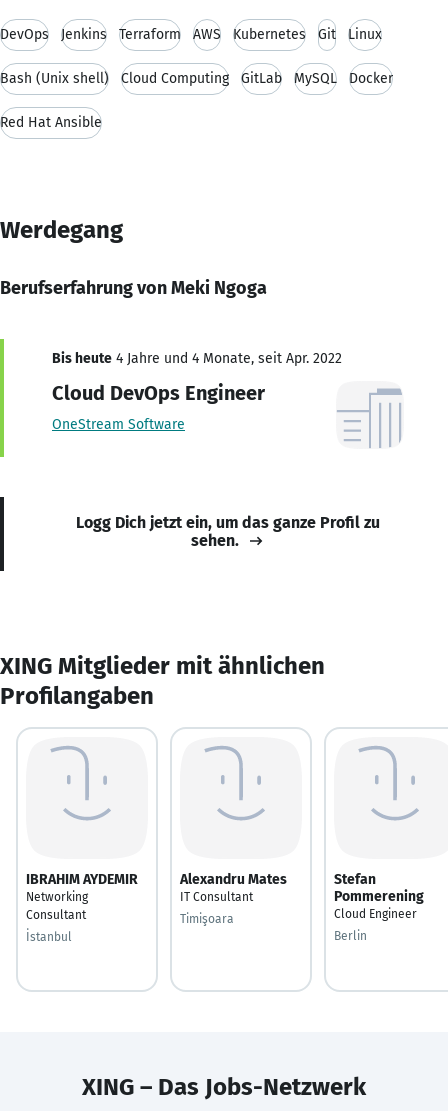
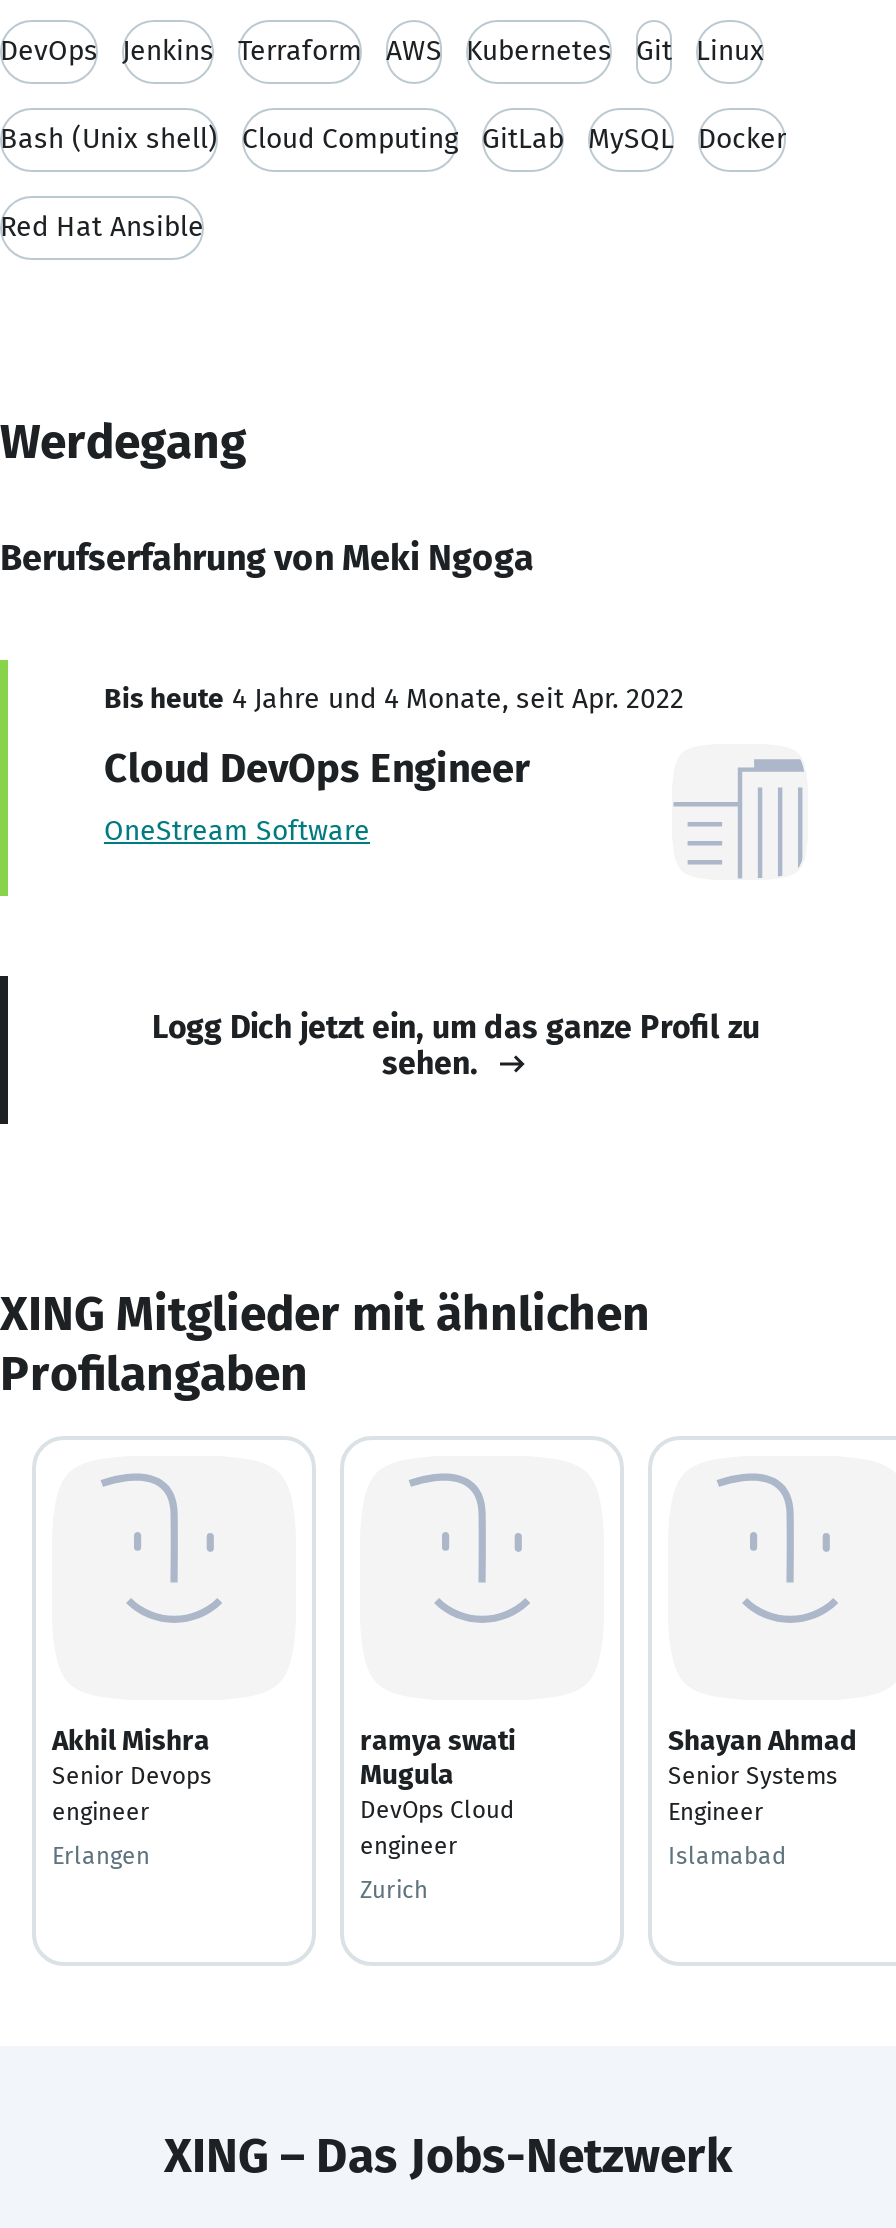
- IBRAHIM AYDEMIR
- Networking
- Consultant
+ Akhil Mishra
+ Senior Devops
+ engineer

- Alexandru Mates
- IT Consultant
+ ramya swati
+ Mugula
+ DevOps Cloud
+ engineer

- Stefan
- Pommerening
- Cloud Engineer
+ Shayan Ahmad
+ Senior Systems
+ Engineer

- Timişoara
+ Zurich

- İstanbul
+ Erlangen

- Berlin
+ Islamabad
